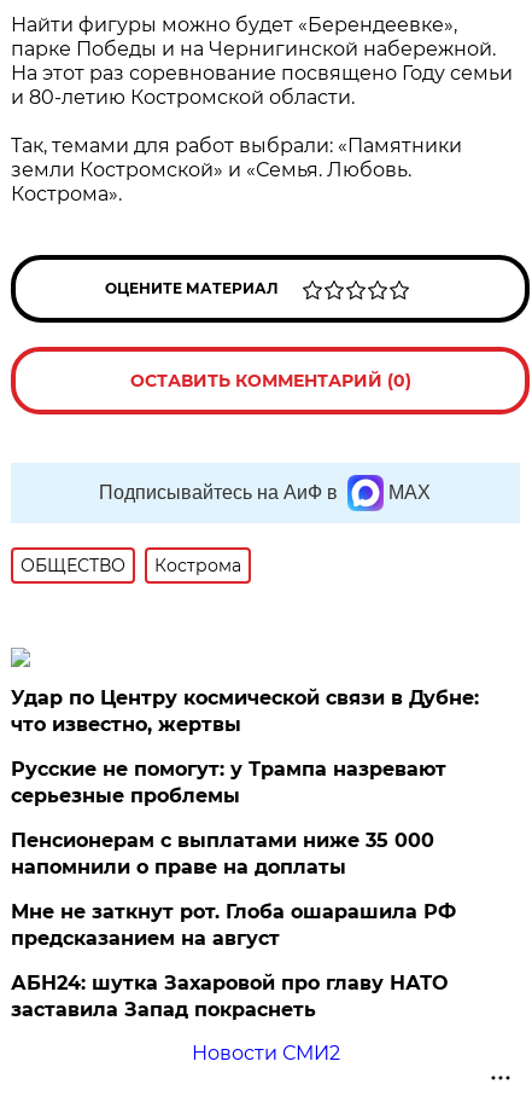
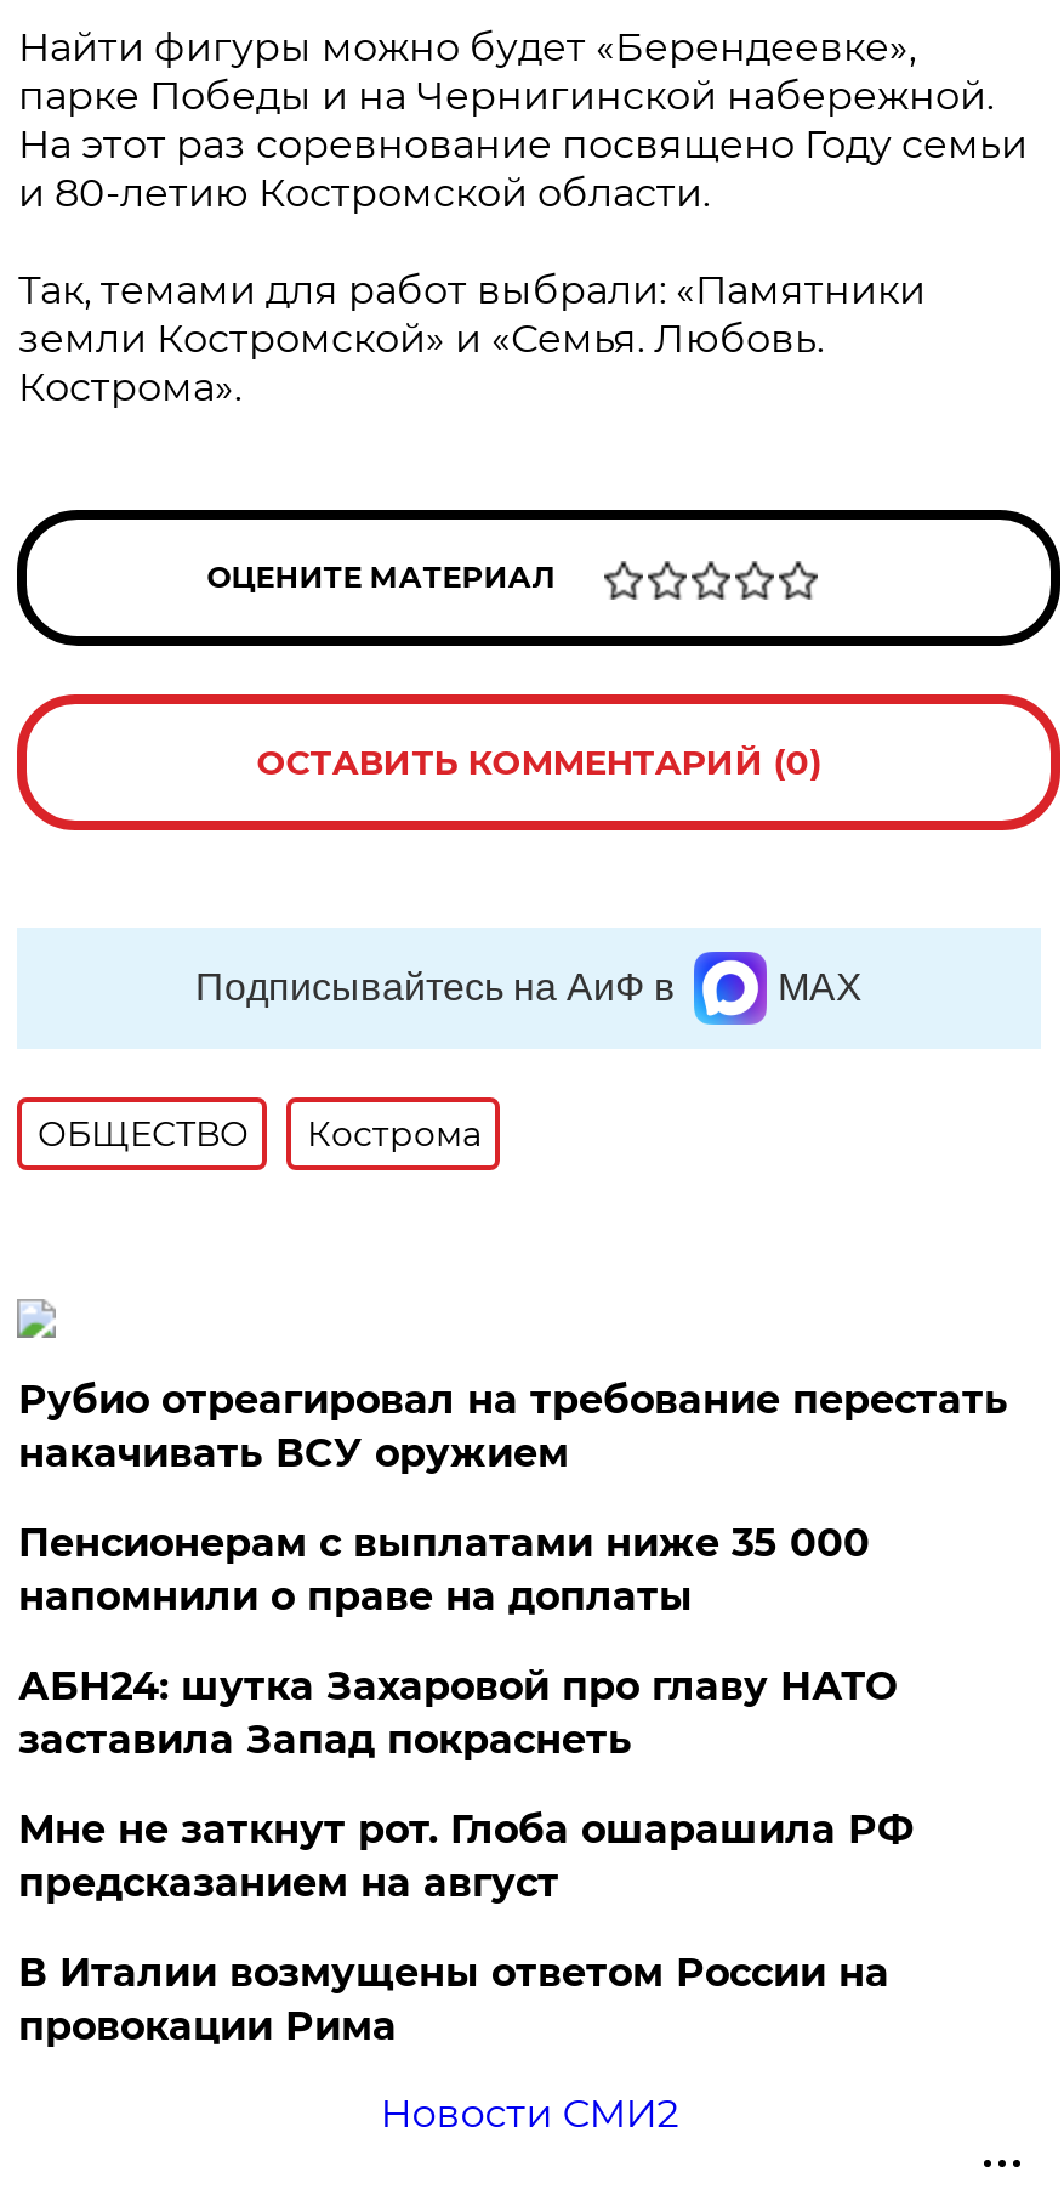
- Удар по Центру космической связи в Дубне:
- что известно, жертвы
- Русские не помогут: у Трампа назревают
- серьезные проблемы
+ Рубио отреагировал на требование перестать
+ накачивать ВСУ оружием

moved up: Пенсионерам с выплатами ниже 35 000 | напомнили о праве на доплаты

+ В Италии возмущены ответом России на
+ провокации Рима

moved up: АБН24: шутка Захаровой про главу НАТО | заставила Запад покраснеть
